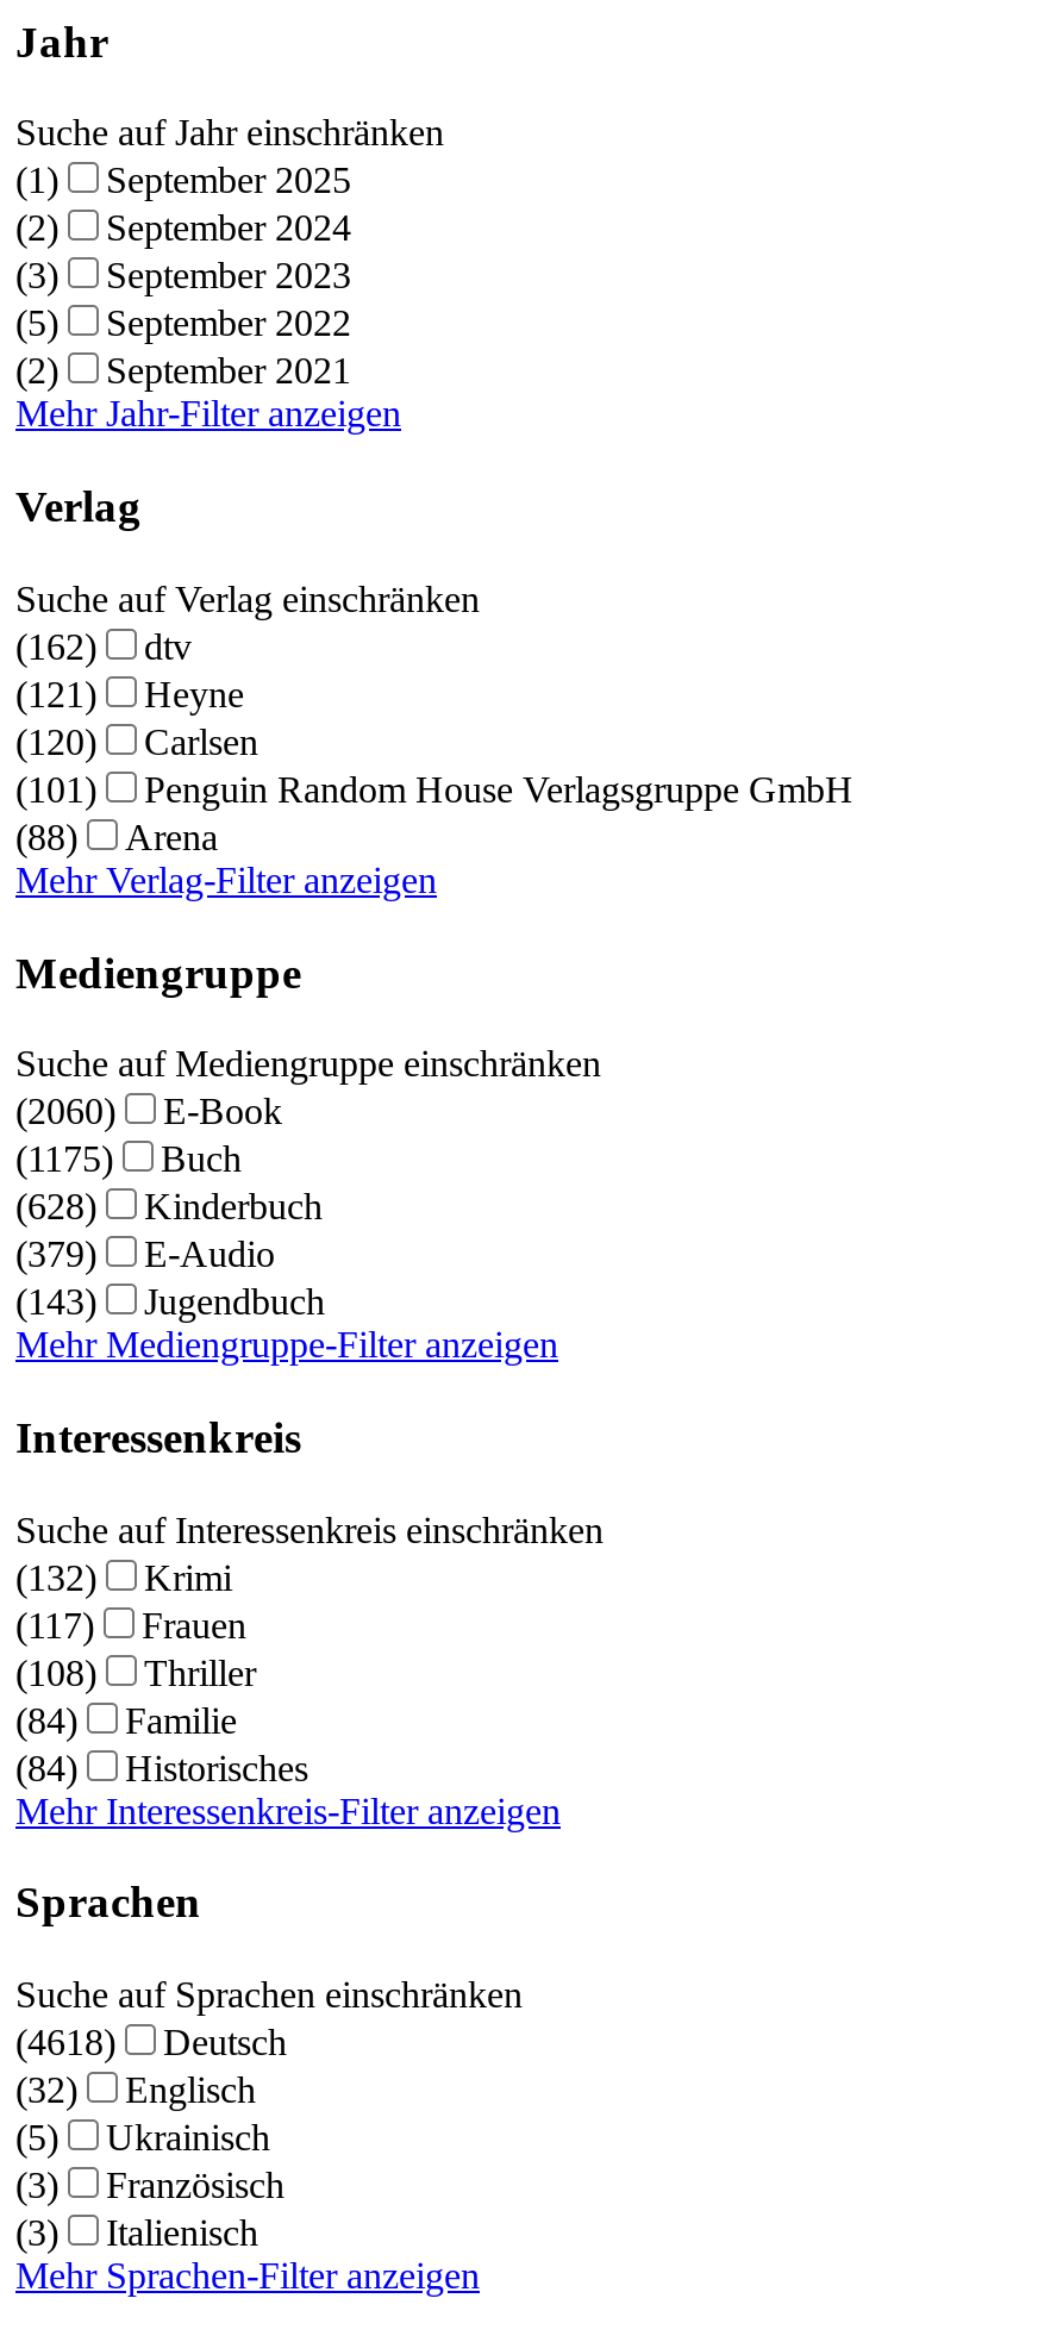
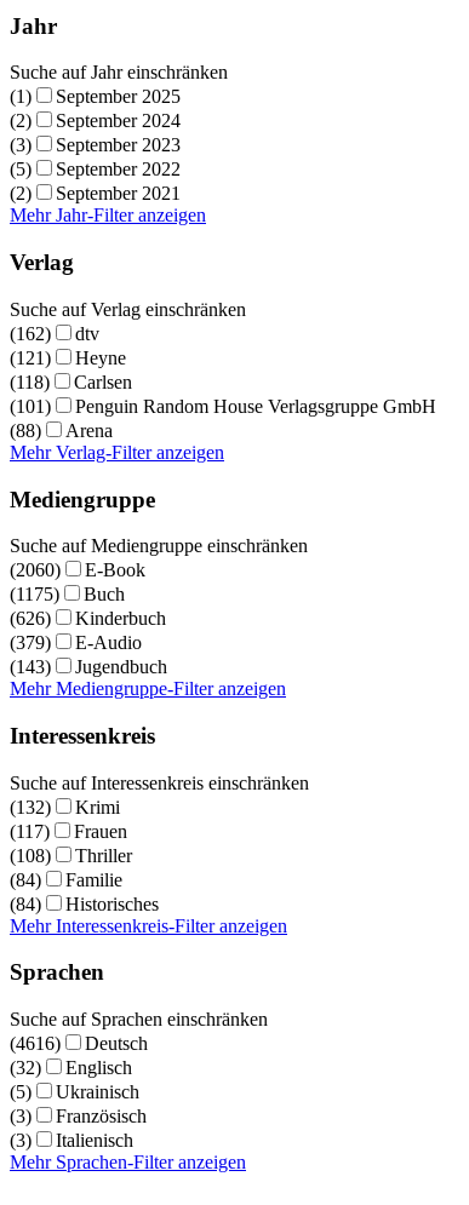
- (120) Carlsen
+ (118) Carlsen

- (628) Kinderbuch
+ (626) Kinderbuch

- (4618) Deutsch
+ (4616) Deutsch
